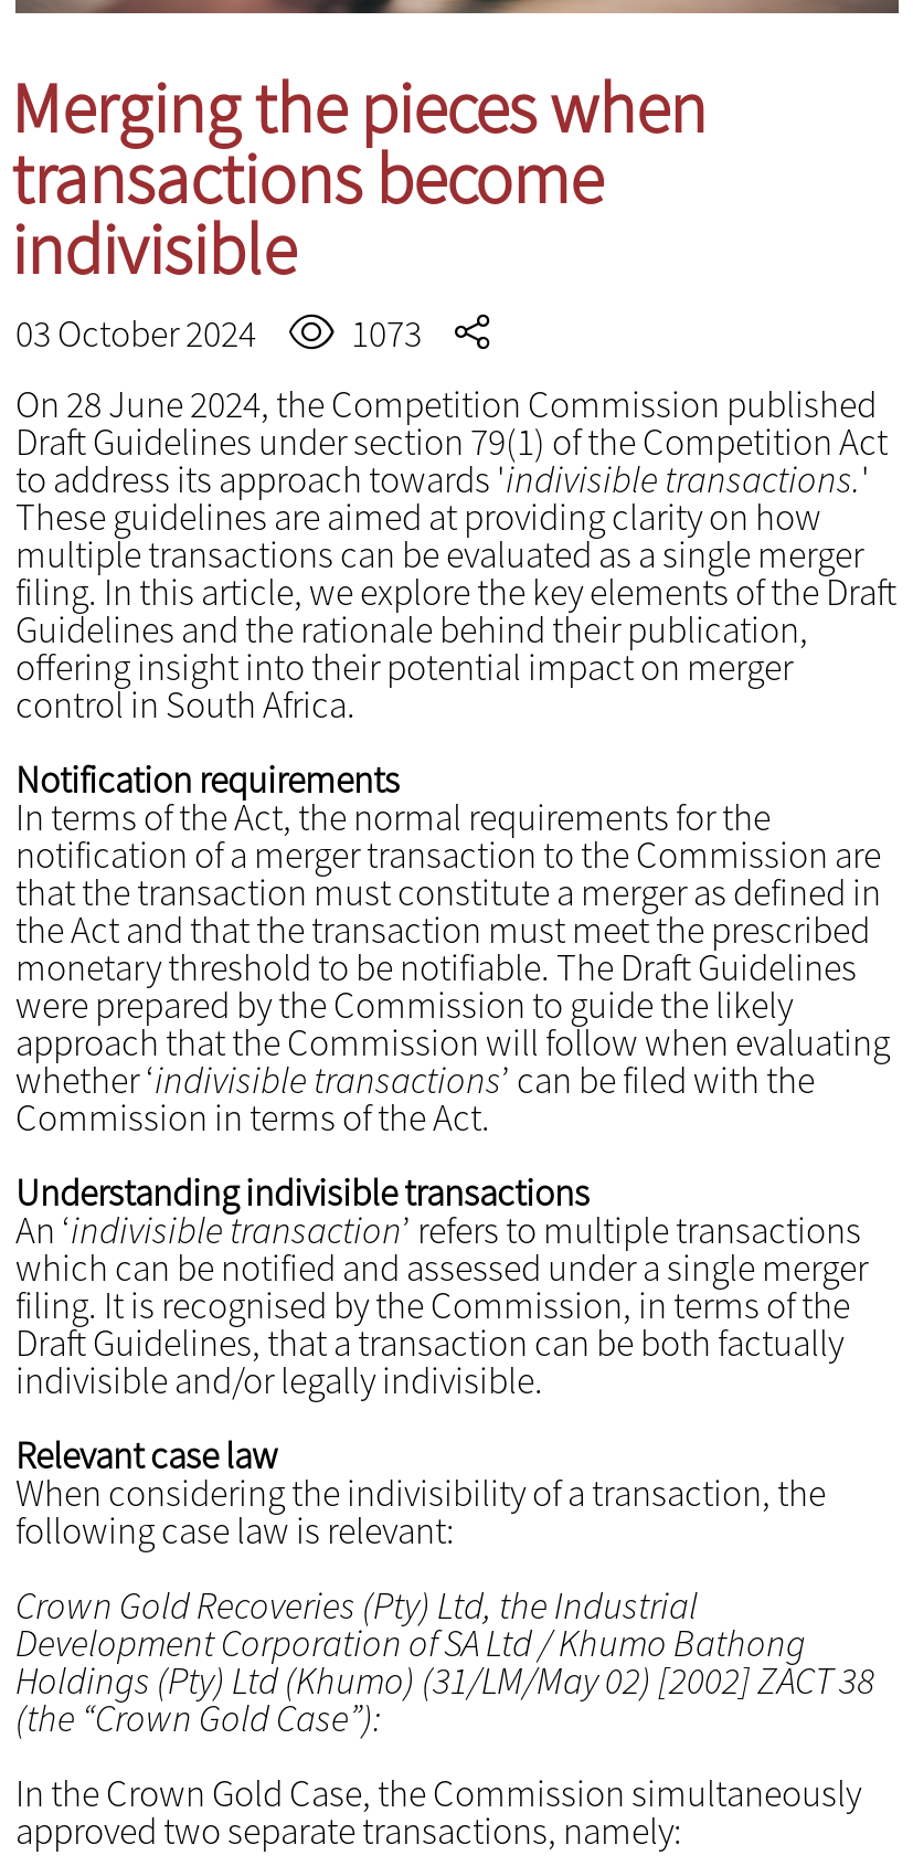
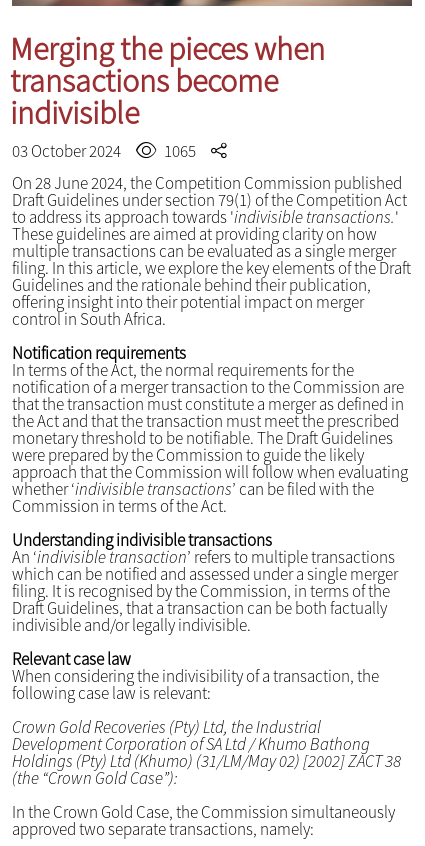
- 03 October 2024 1073
+ 03 October 2024 1065
